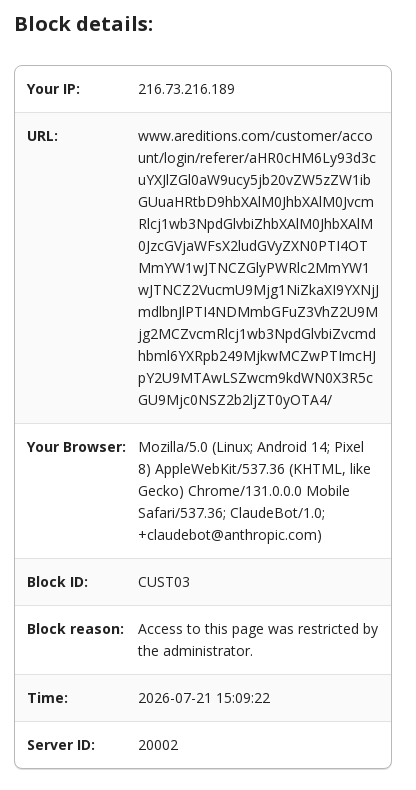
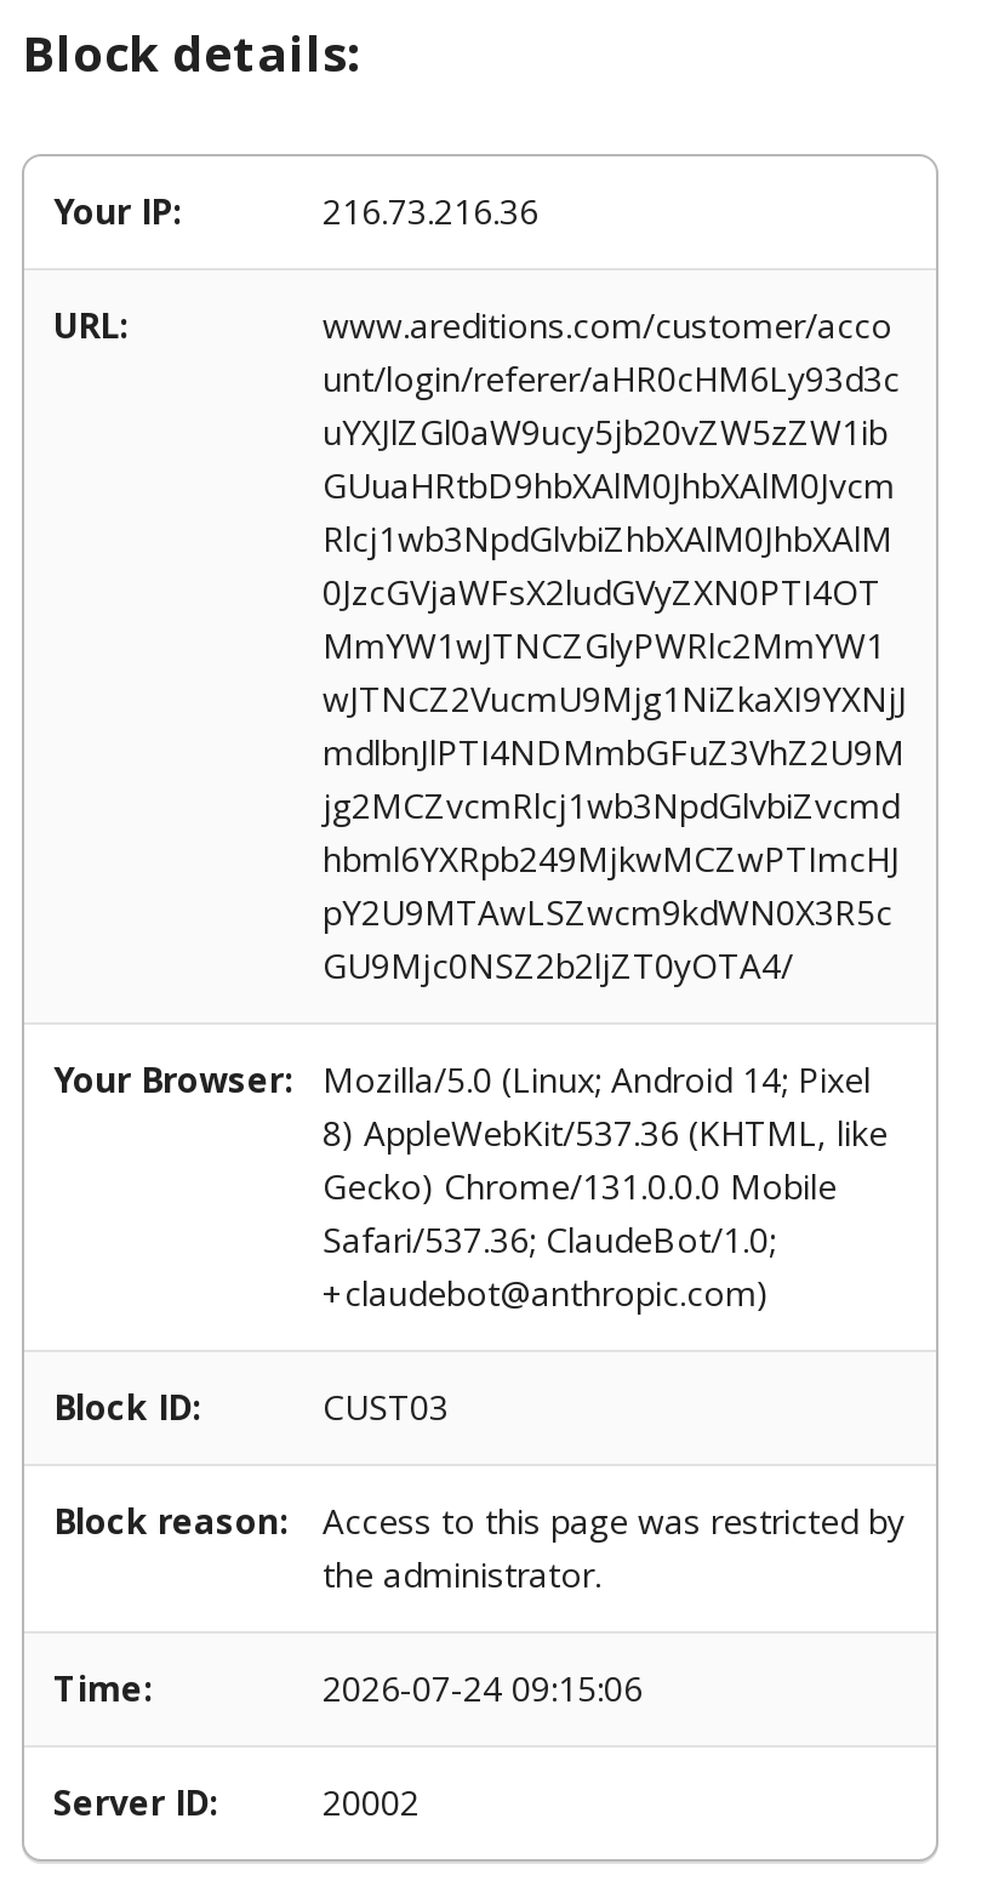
- 216.73.216.189
+ 216.73.216.36

- 2026-07-21 15:09:22
+ 2026-07-24 09:15:06
